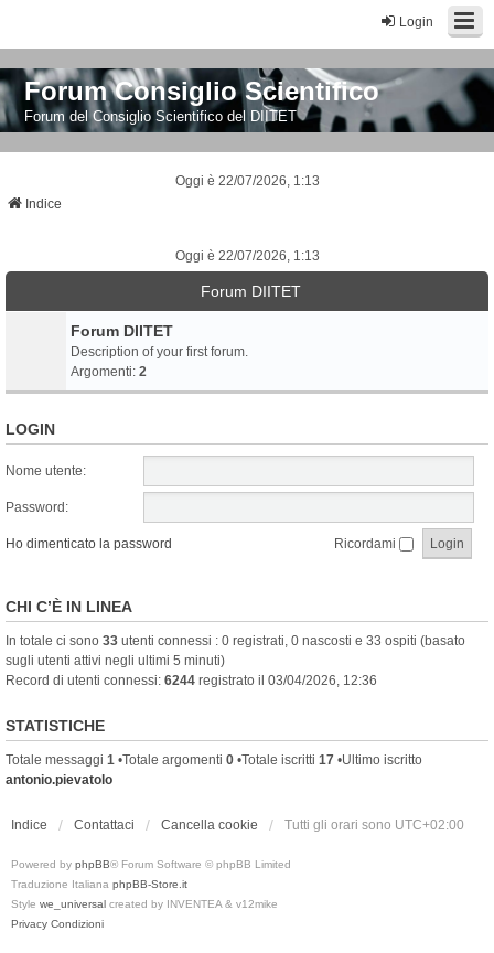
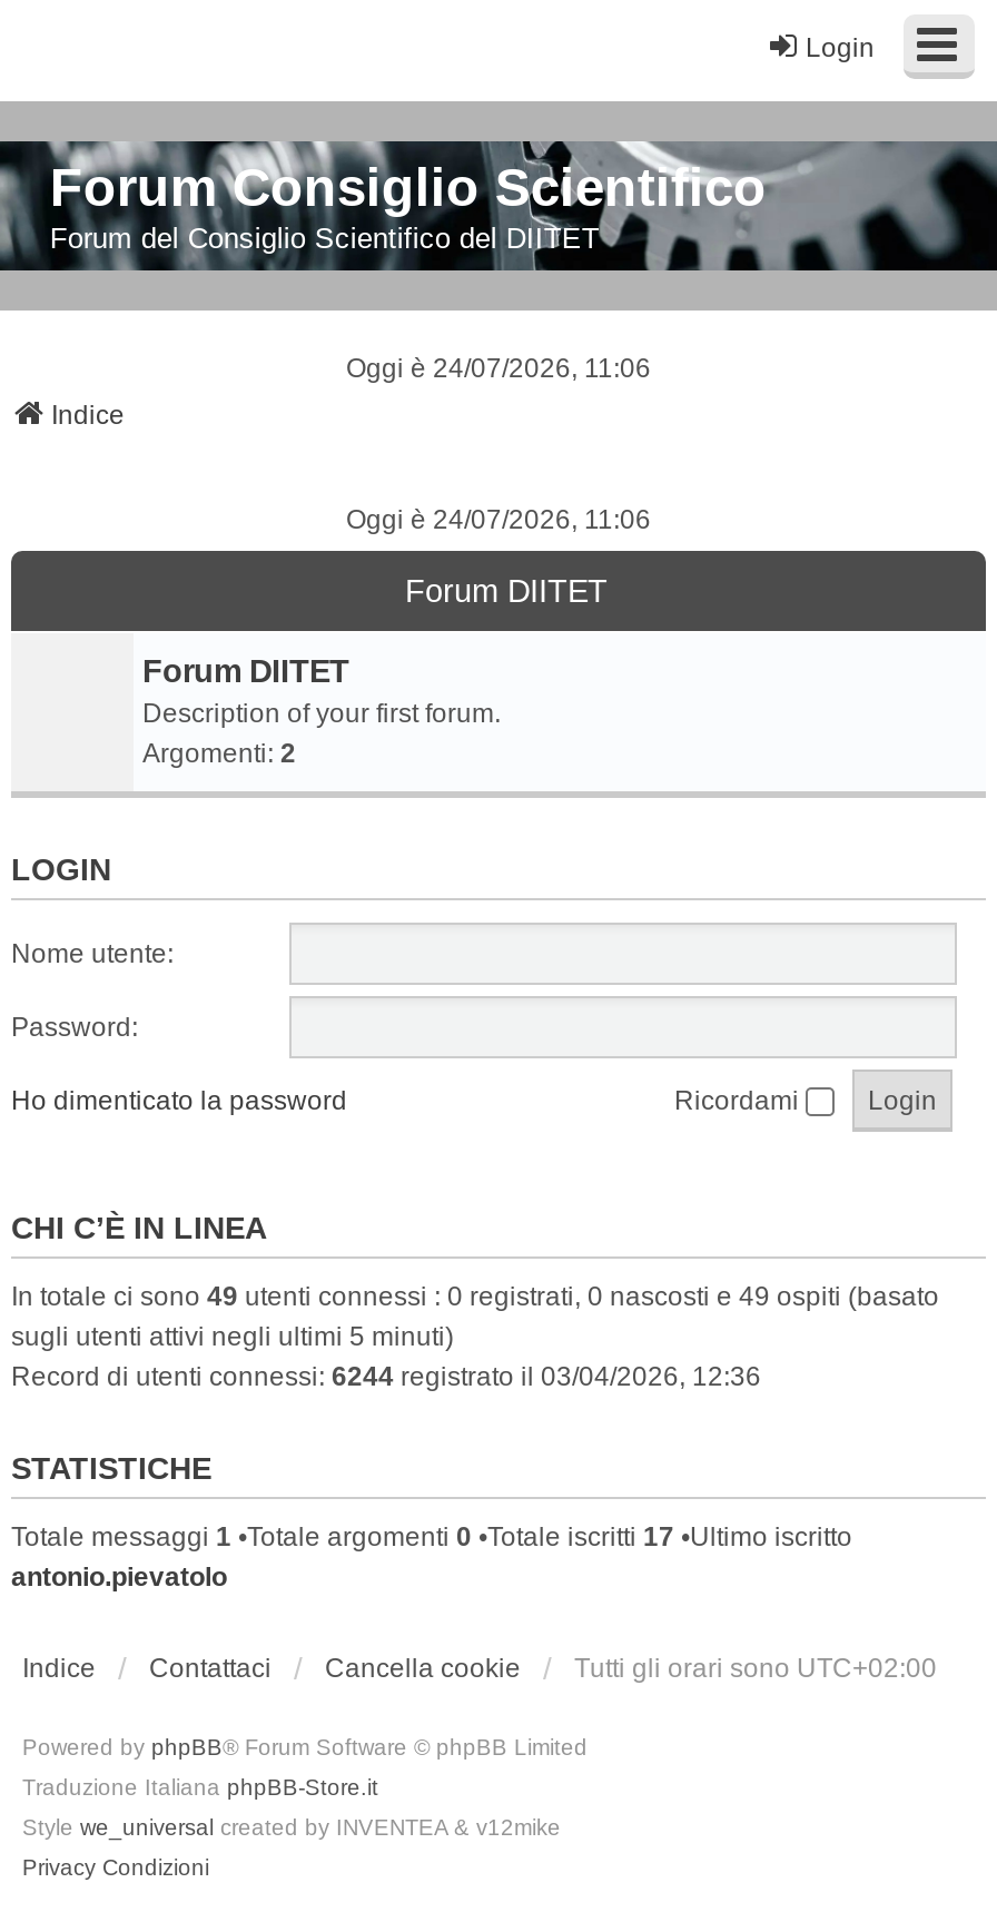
- Oggi è 22/07/2026, 1:13
+ Oggi è 24/07/2026, 11:06

- Oggi è 22/07/2026, 1:13
+ Oggi è 24/07/2026, 11:06

- In totale ci sono 33 utenti connessi : 0 registrati, 0 nascosti e 33 ospiti (basato
+ In totale ci sono 49 utenti connessi : 0 registrati, 0 nascosti e 49 ospiti (basato
